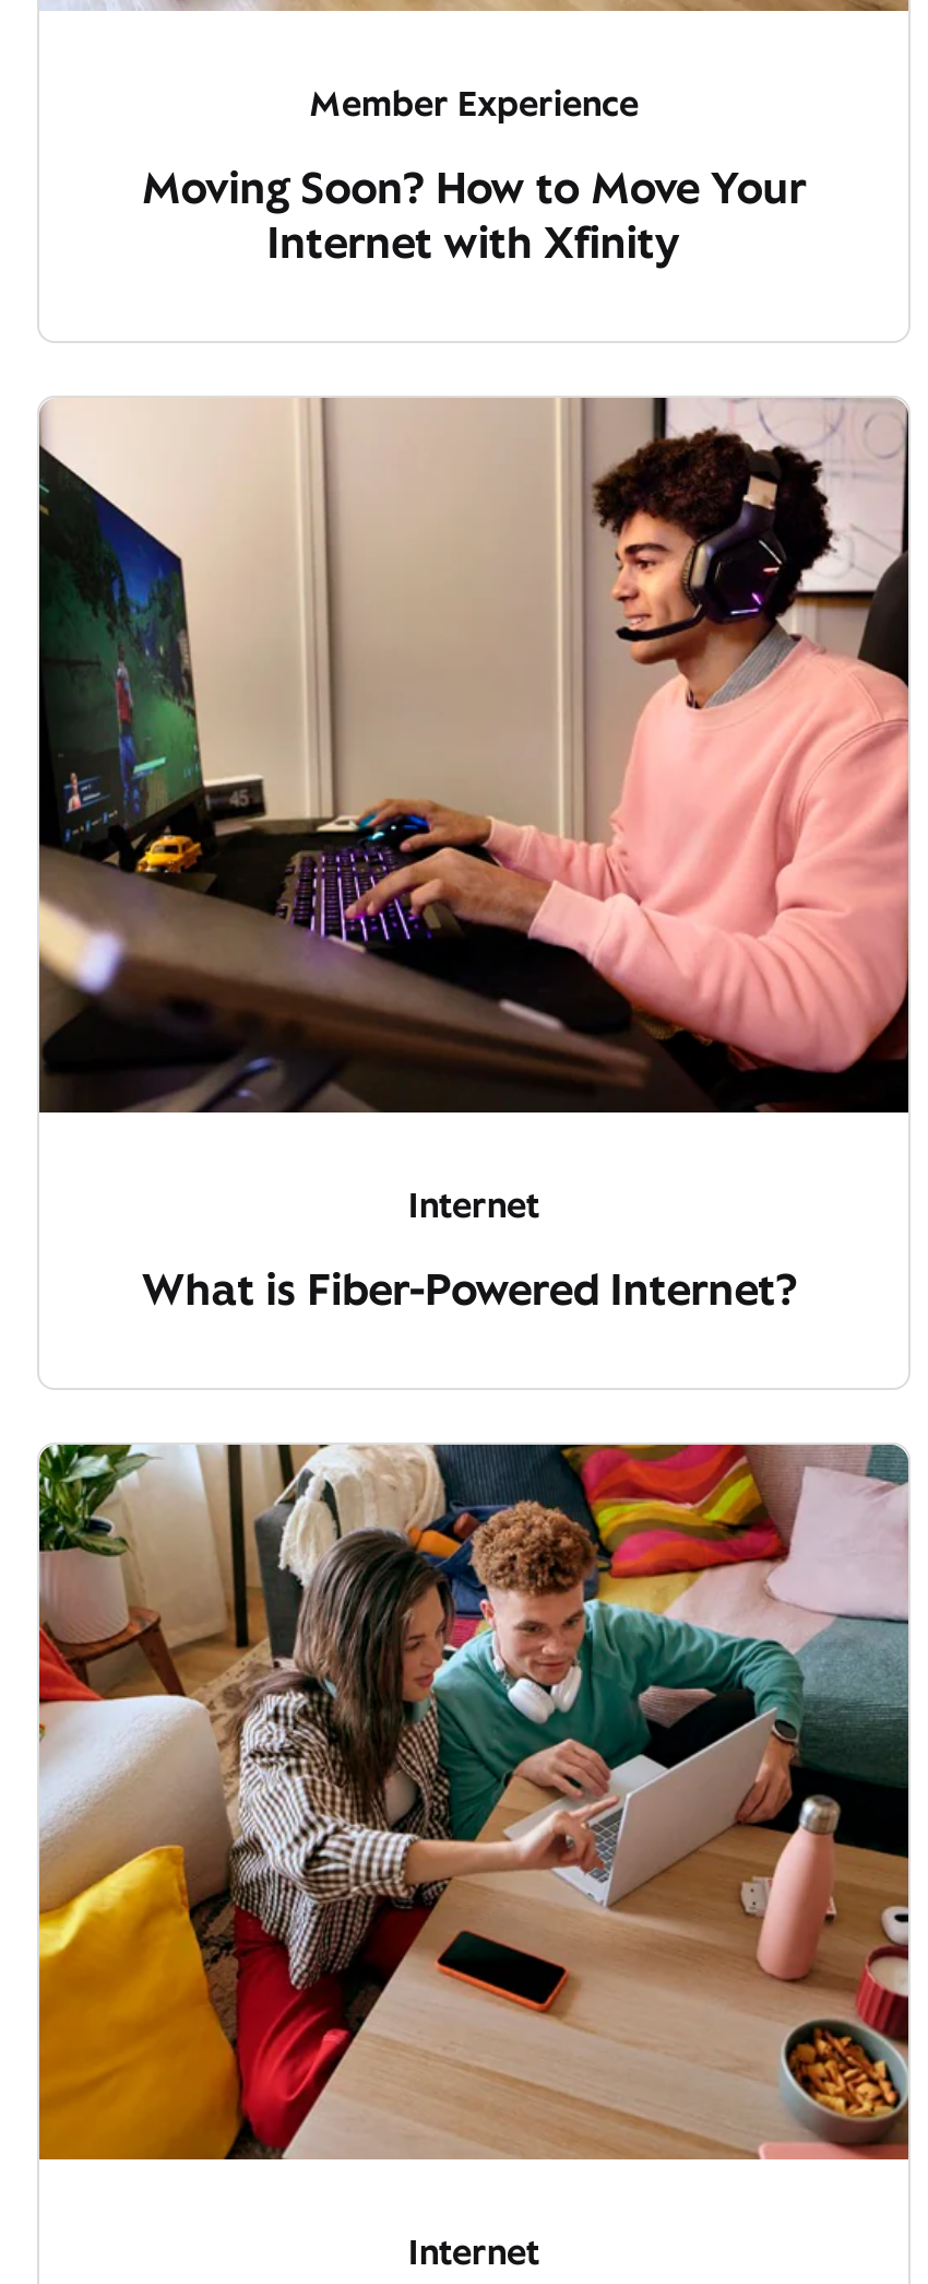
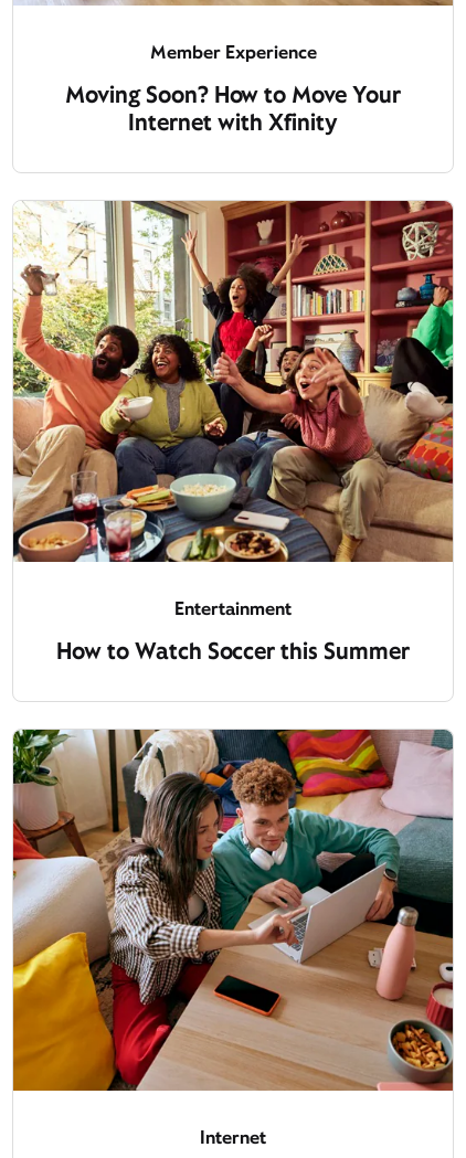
- [image]
- Internet
+ [image]
+ Entertainment

- What is Fiber-Powered Internet?
+ How to Watch Soccer this Summer
